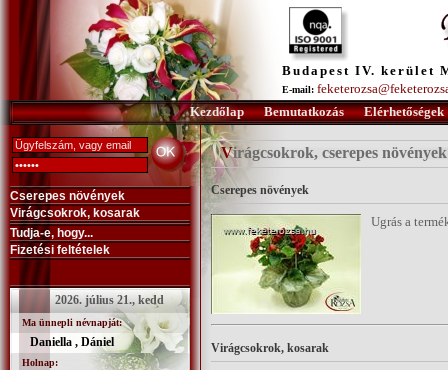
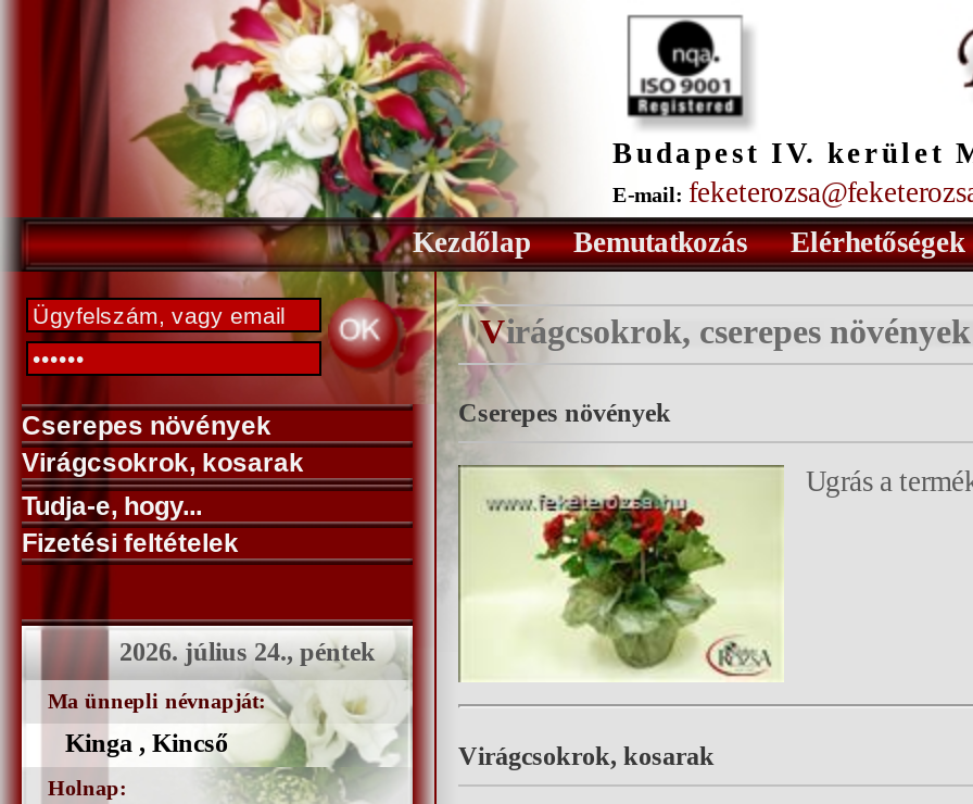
- 2026. július 21., kedd
+ 2026. július 24., péntek

- Daniella , Dániel
+ Kinga , Kincső
